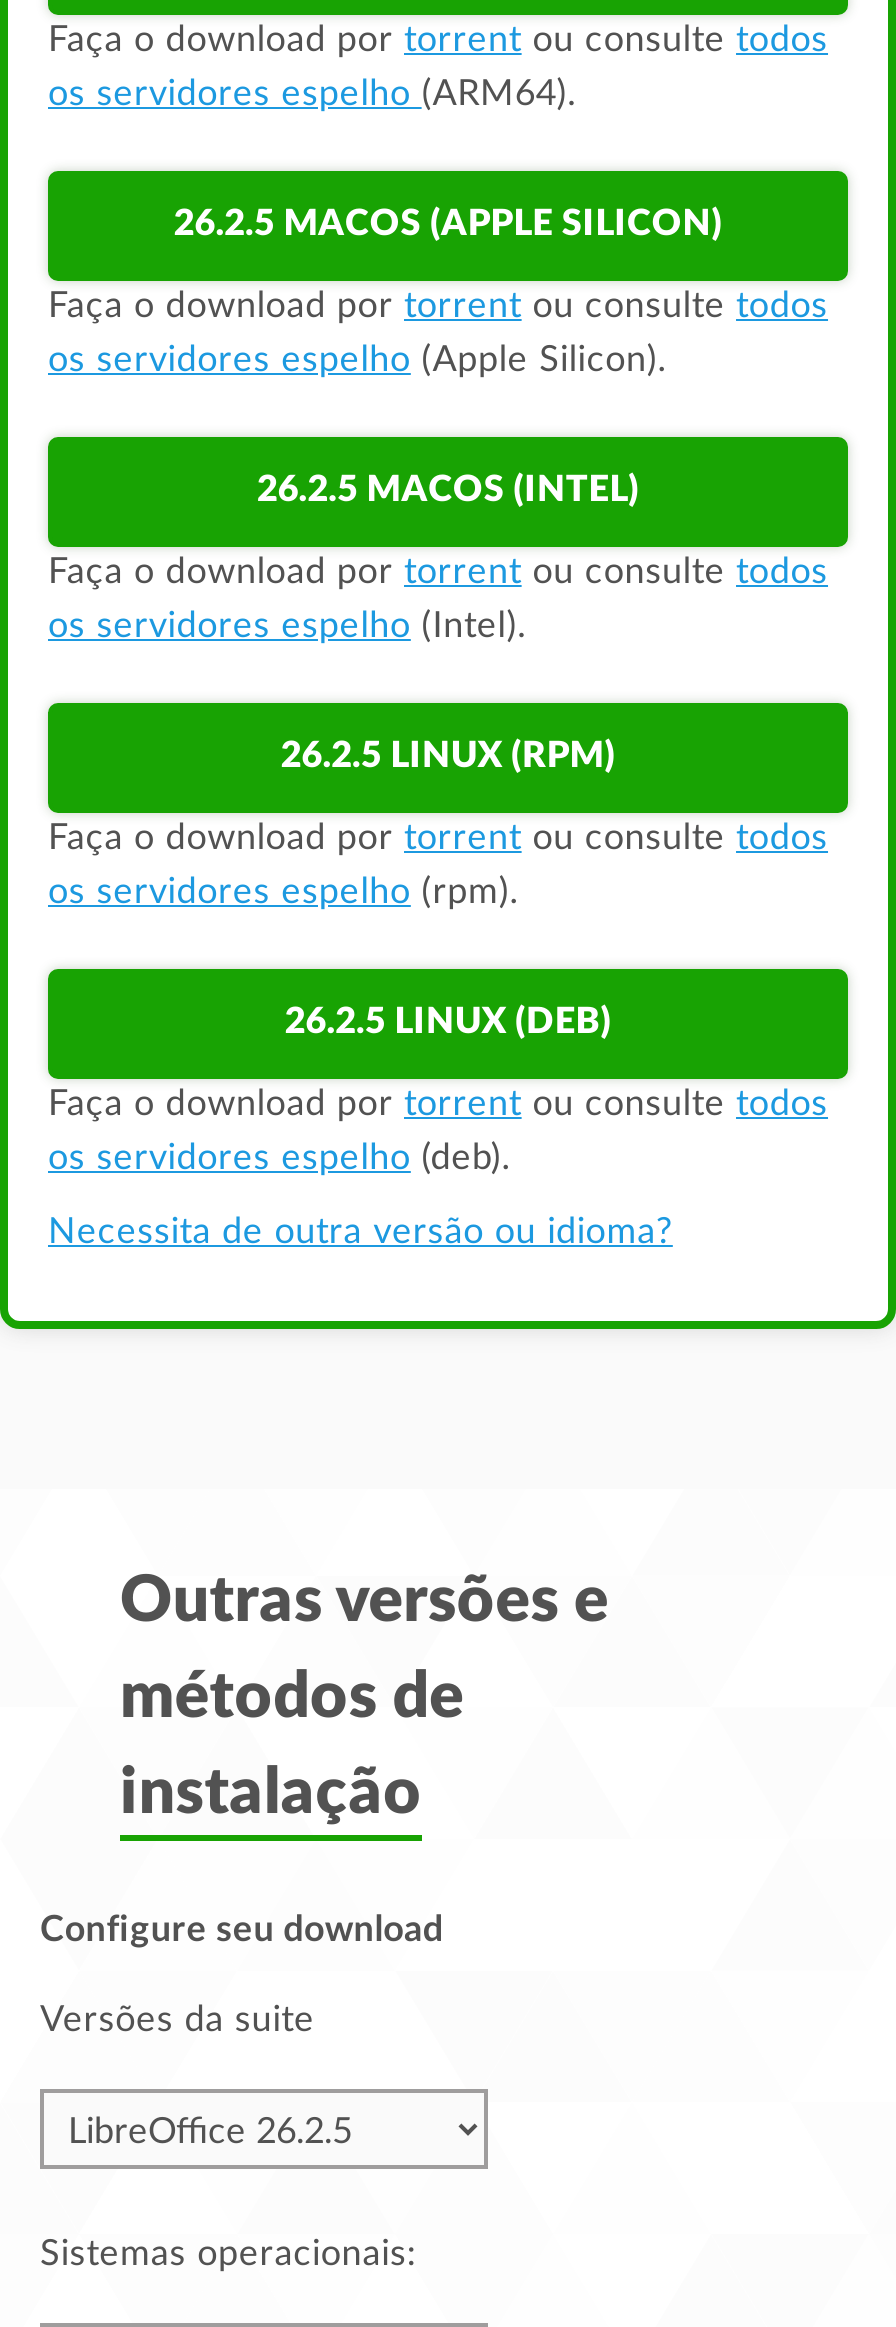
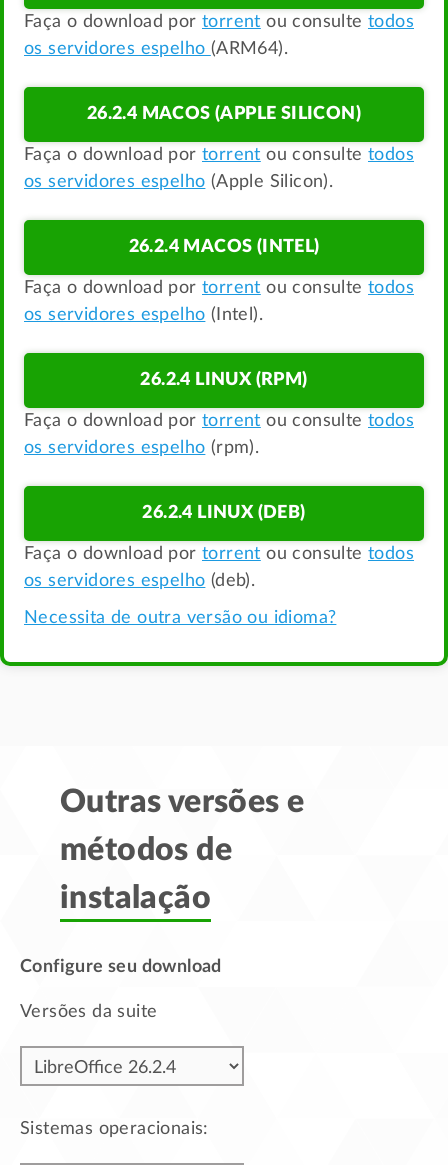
- 26.2.5 MACOS (APPLE SILICON)
+ 26.2.4 MACOS (APPLE SILICON)

- 26.2.5 MACOS (INTEL)
+ 26.2.4 MACOS (INTEL)

- 26.2.5 LINUX (RPM)
+ 26.2.4 LINUX (RPM)

- 26.2.5 LINUX (DEB)
+ 26.2.4 LINUX (DEB)
